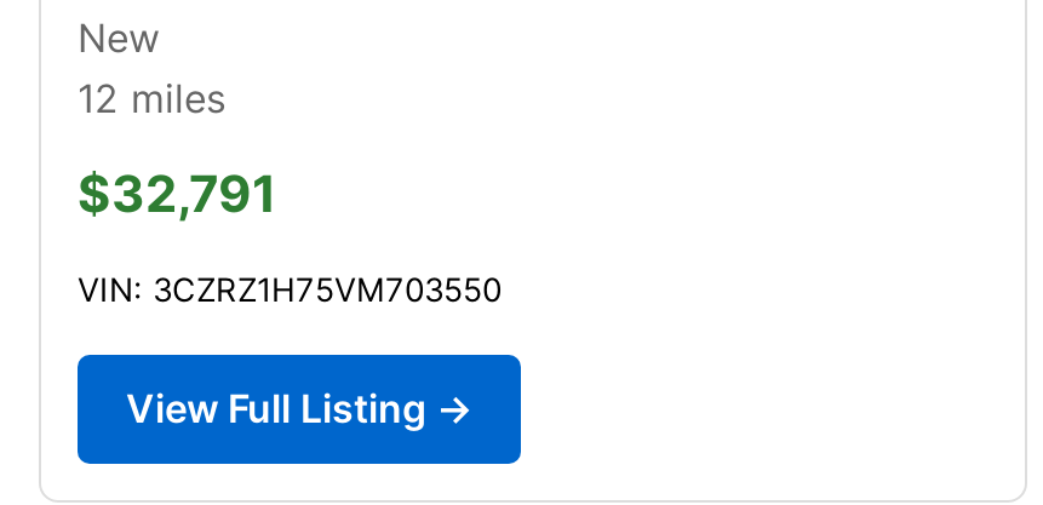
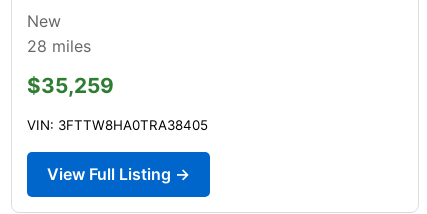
- 12 miles
+ 28 miles

- $32,791
+ $35,259

- VIN: 3CZRZ1H75VM703550
+ VIN: 3FTTW8HA0TRA38405
